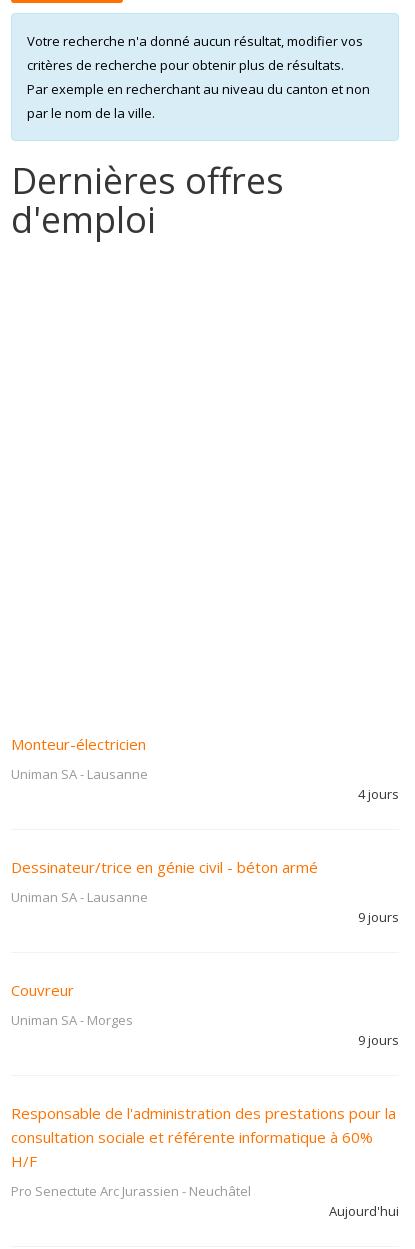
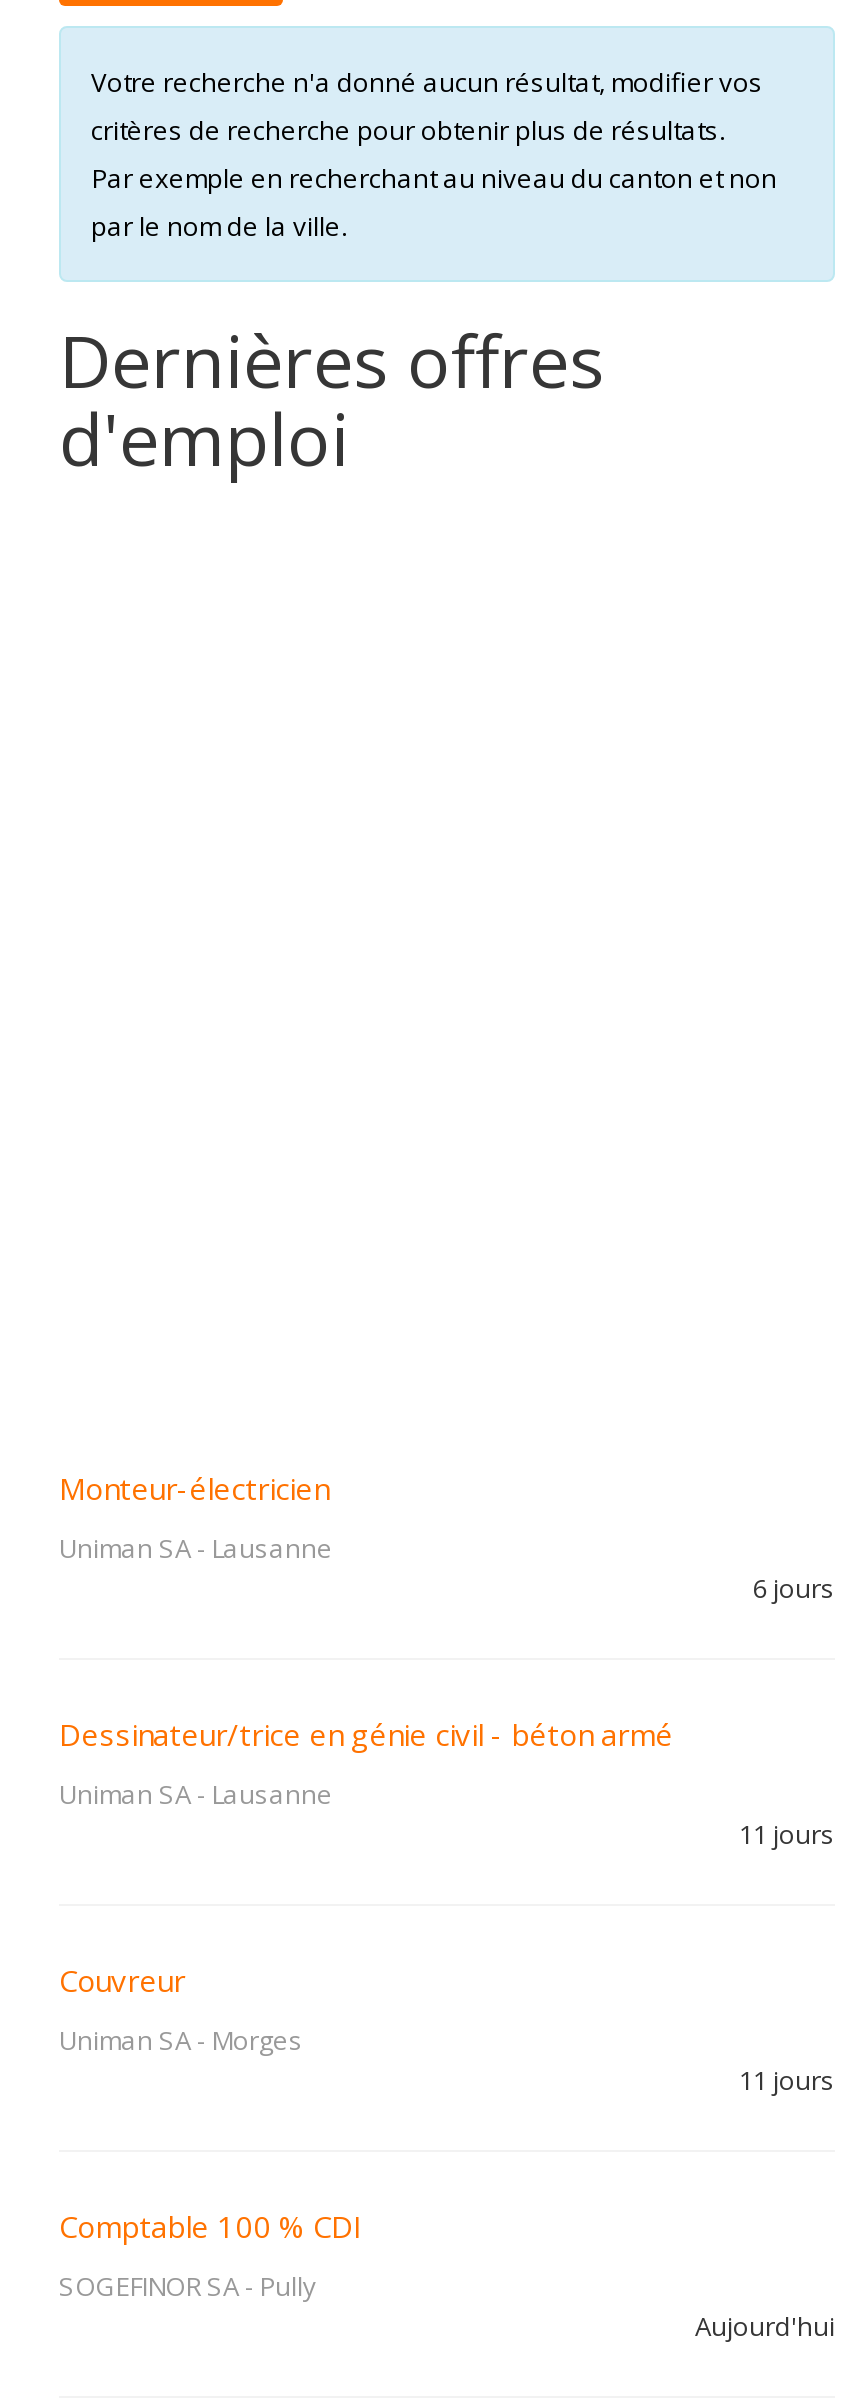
- 4 jours
+ 6 jours

- 9 jours
+ 11 jours

- 9 jours
+ 11 jours

- Responsable de l'administration des prestations pour la
- consultation sociale et référente informatique à 60%
- H/F
+ Comptable 100 % CDI

- Pro Senectute Arc Jurassien - Neuchâtel
+ SOGEFINOR SA - Pully
